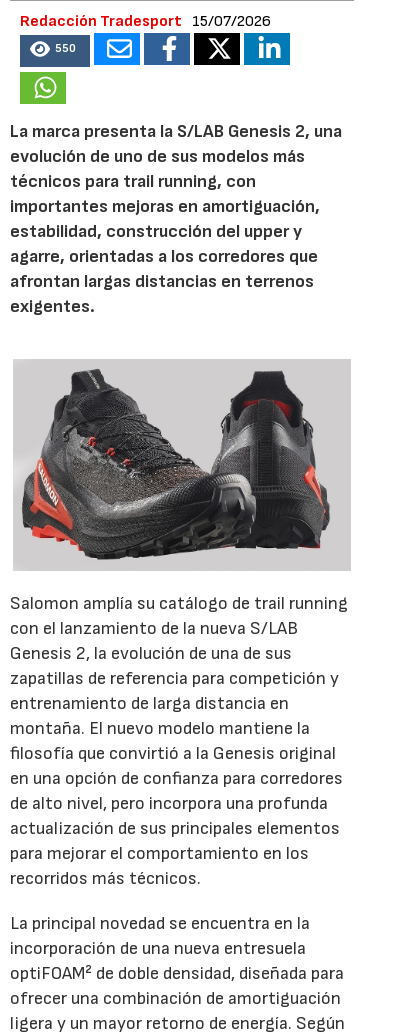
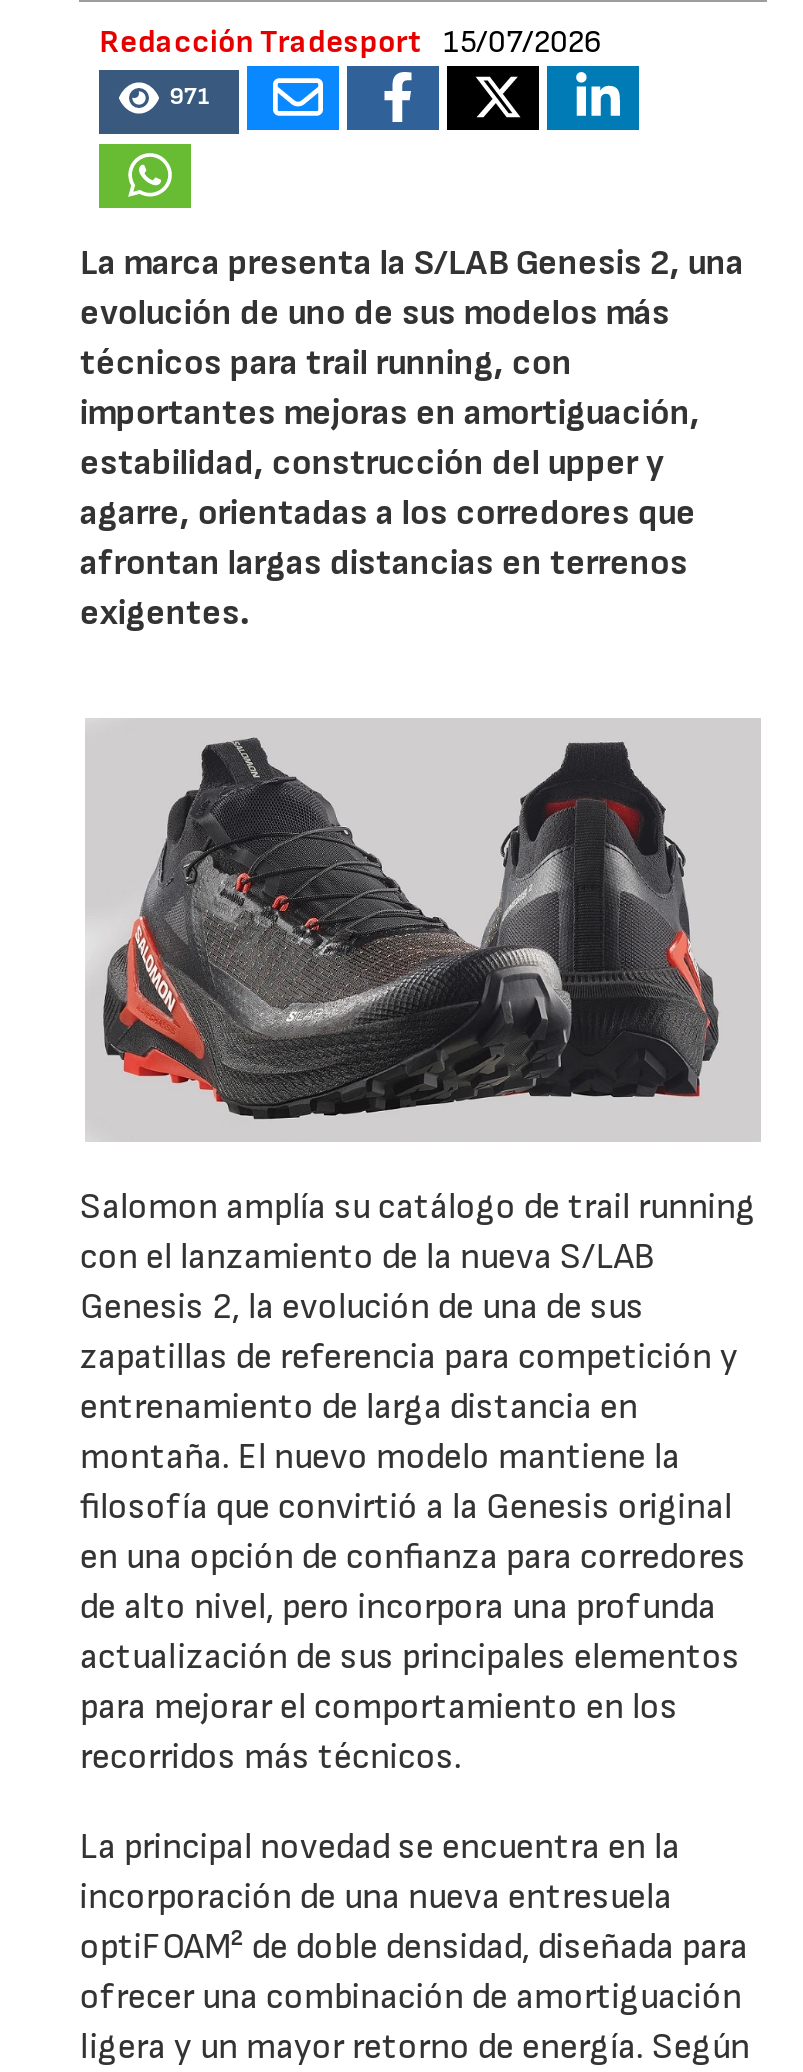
- 550
+ 971
